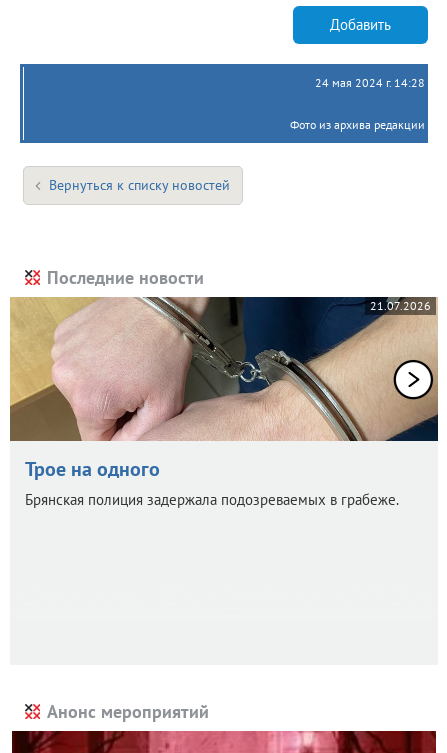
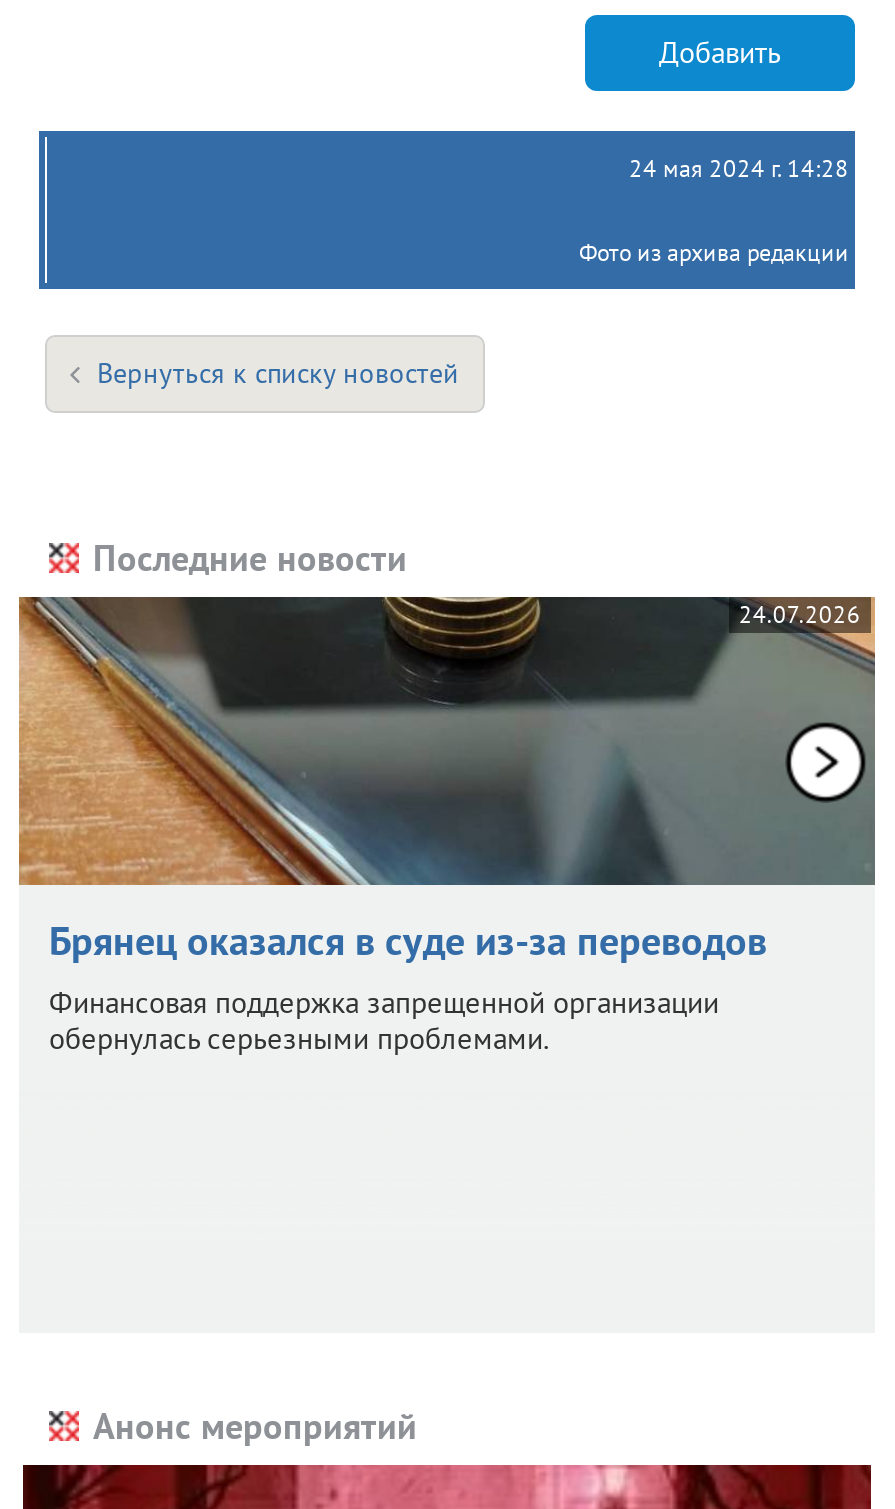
- [image]
- 21.07.2026
+ [image]
+ 24.07.2026

- Трое на одного
- Брянская полиция задержала подозреваемых в грабеже.
+ Брянец оказался в суде из-за переводов
+ Финансовая поддержка запрещенной организации
+ обернулась серьезными проблемами.
